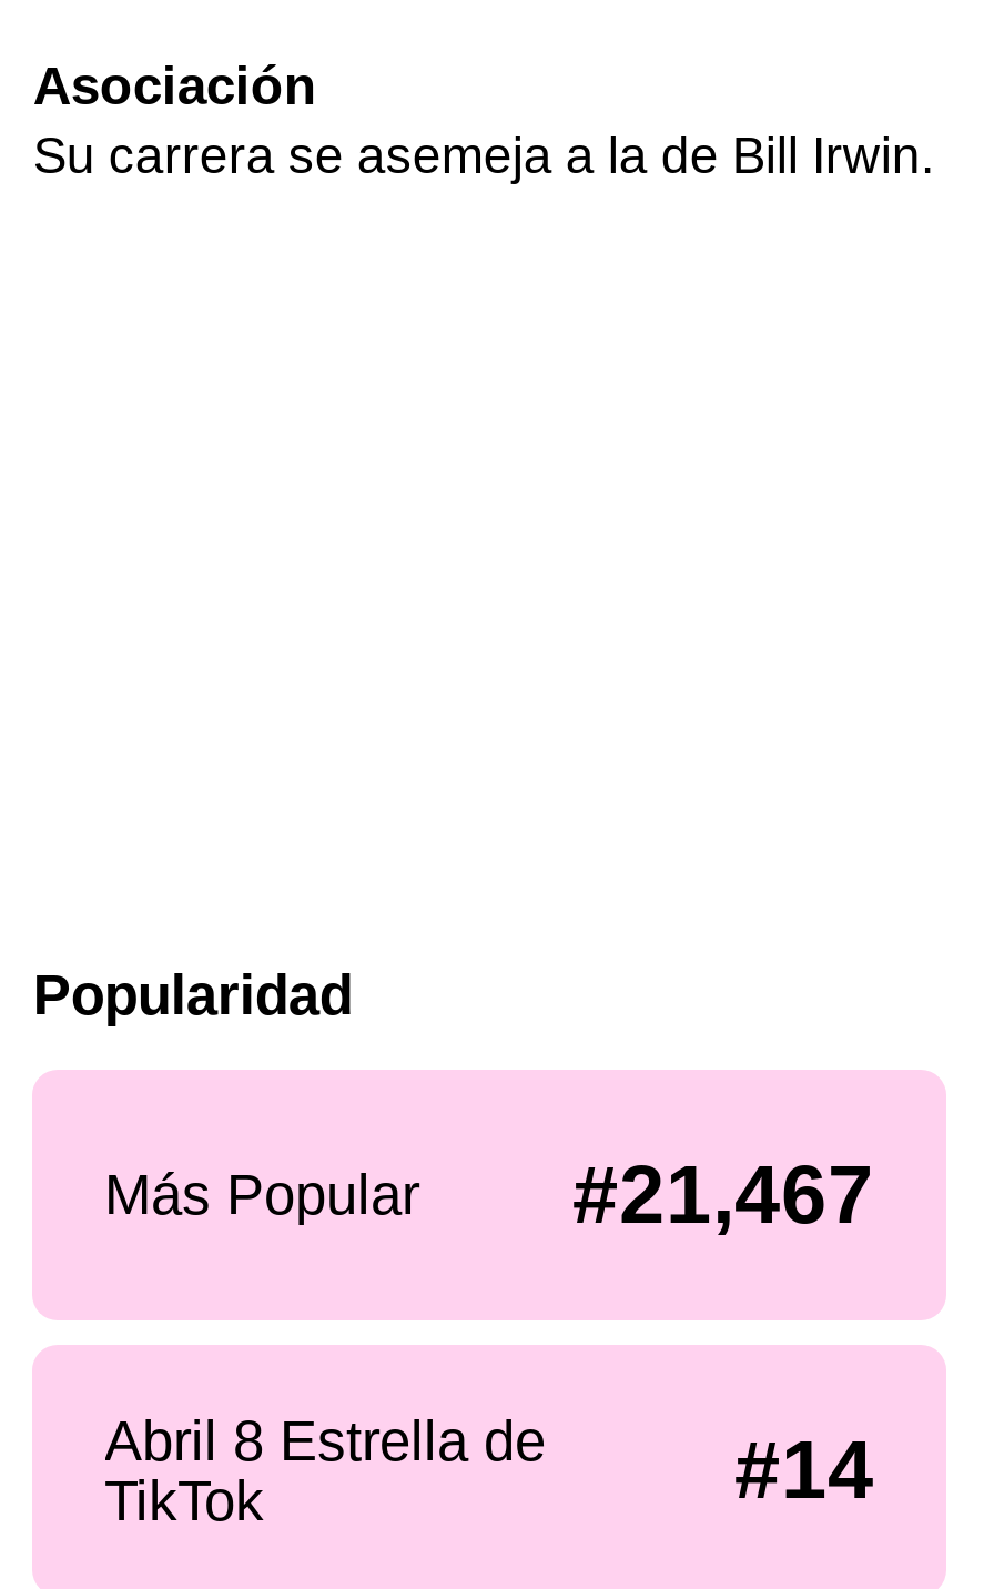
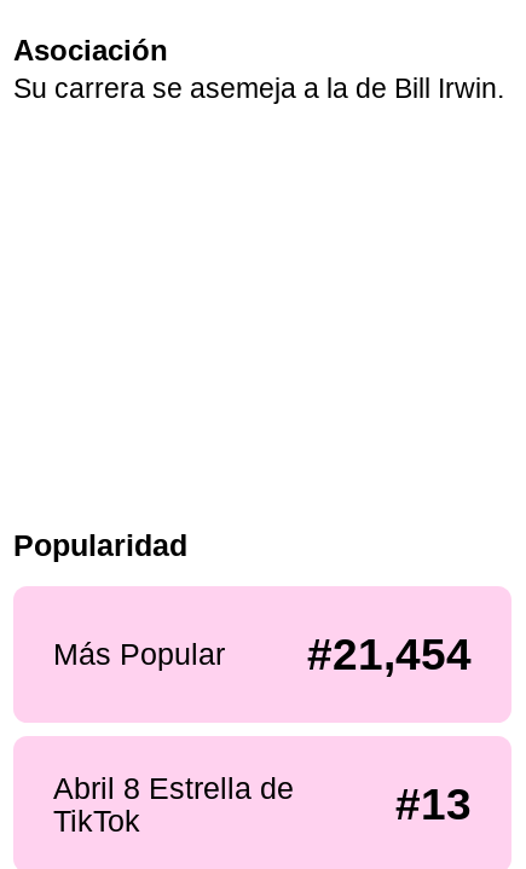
- #21,467
+ #21,454

- #14
+ #13
